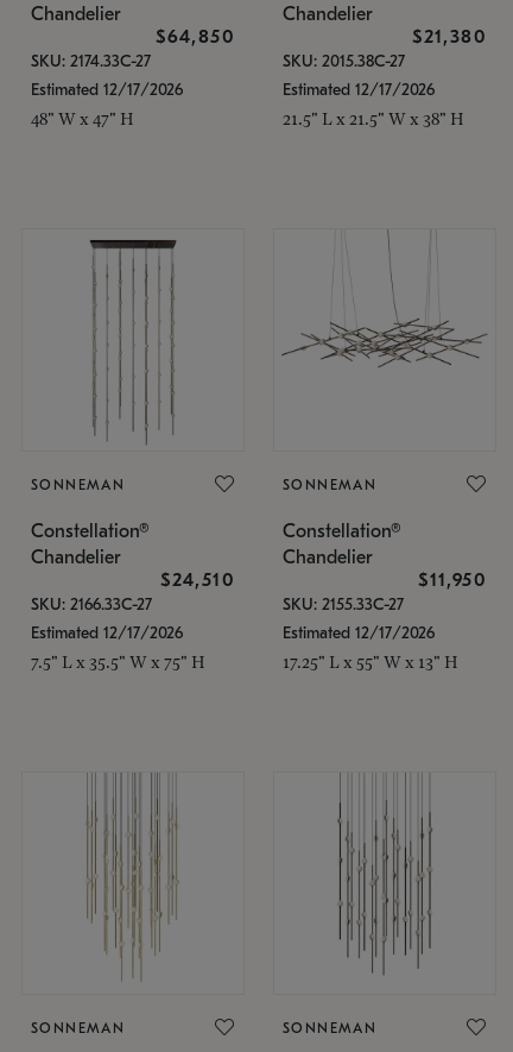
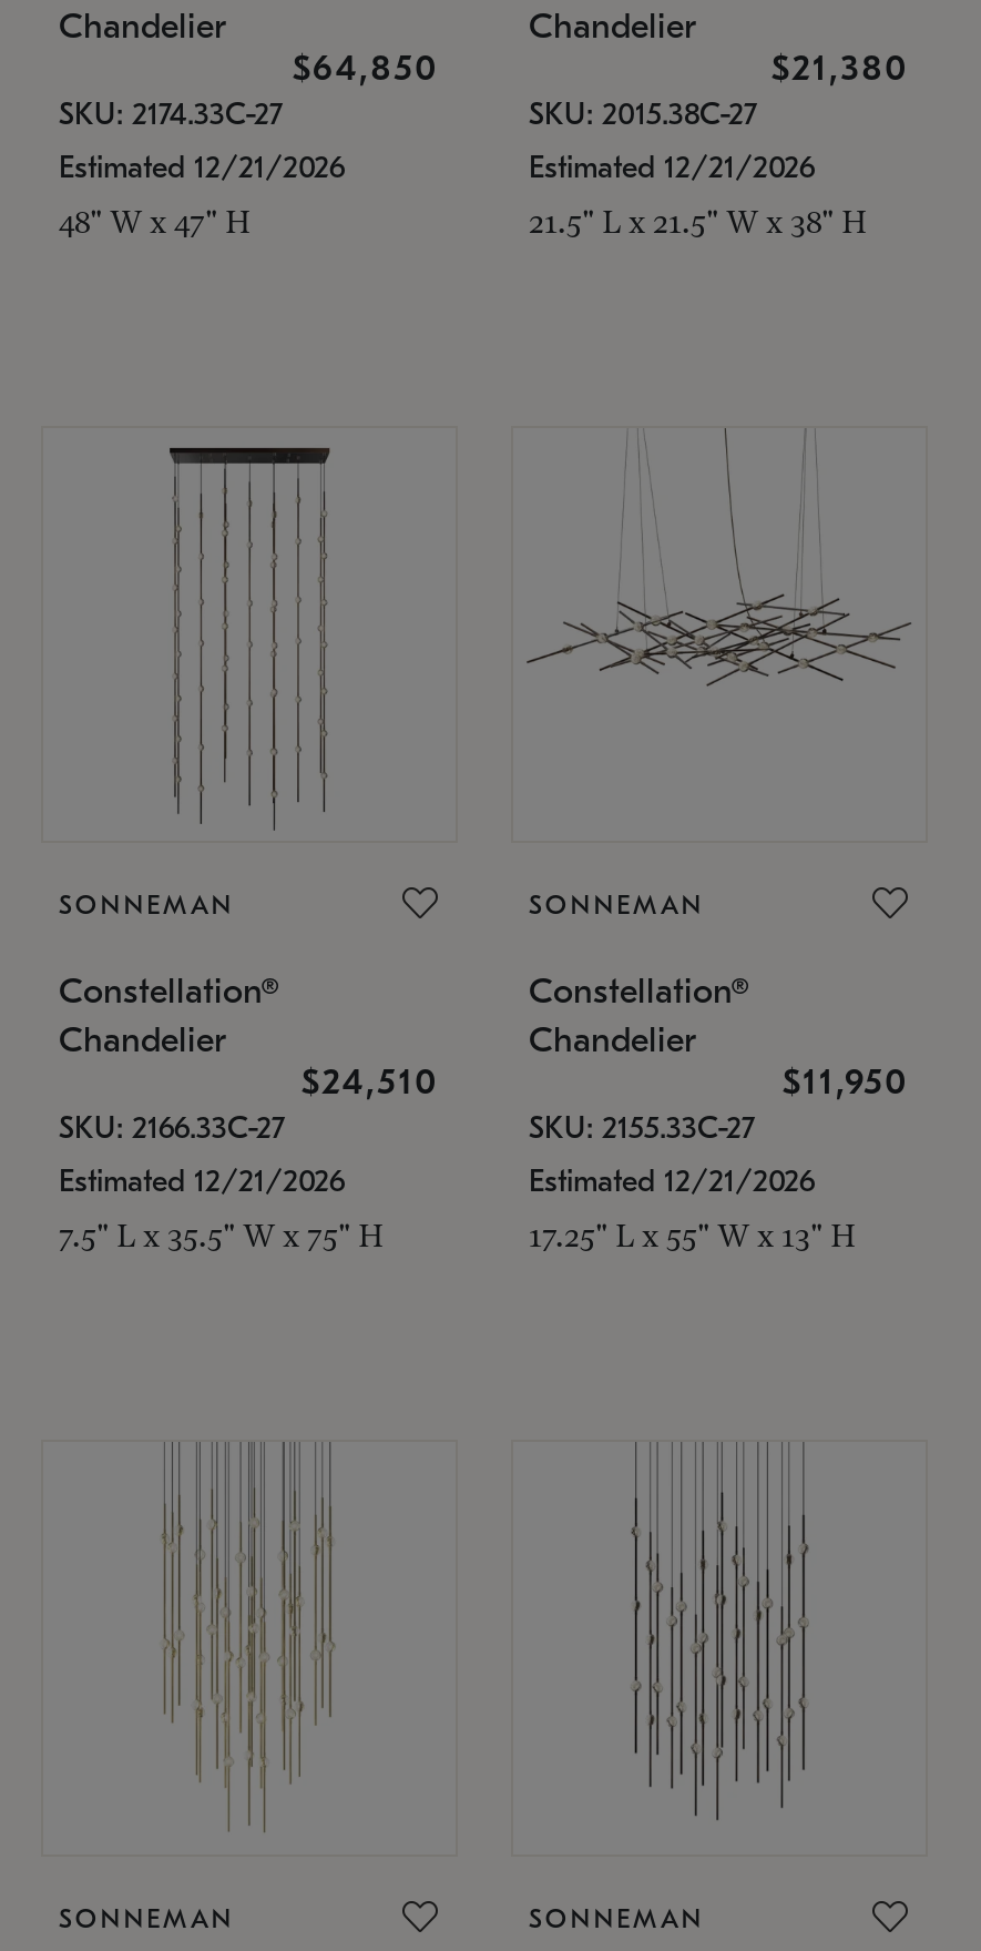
- Estimated 12/17/2026
+ Estimated 12/21/2026

- Estimated 12/17/2026
+ Estimated 12/21/2026

- Estimated 12/17/2026
+ Estimated 12/21/2026

- Estimated 12/17/2026
+ Estimated 12/21/2026
